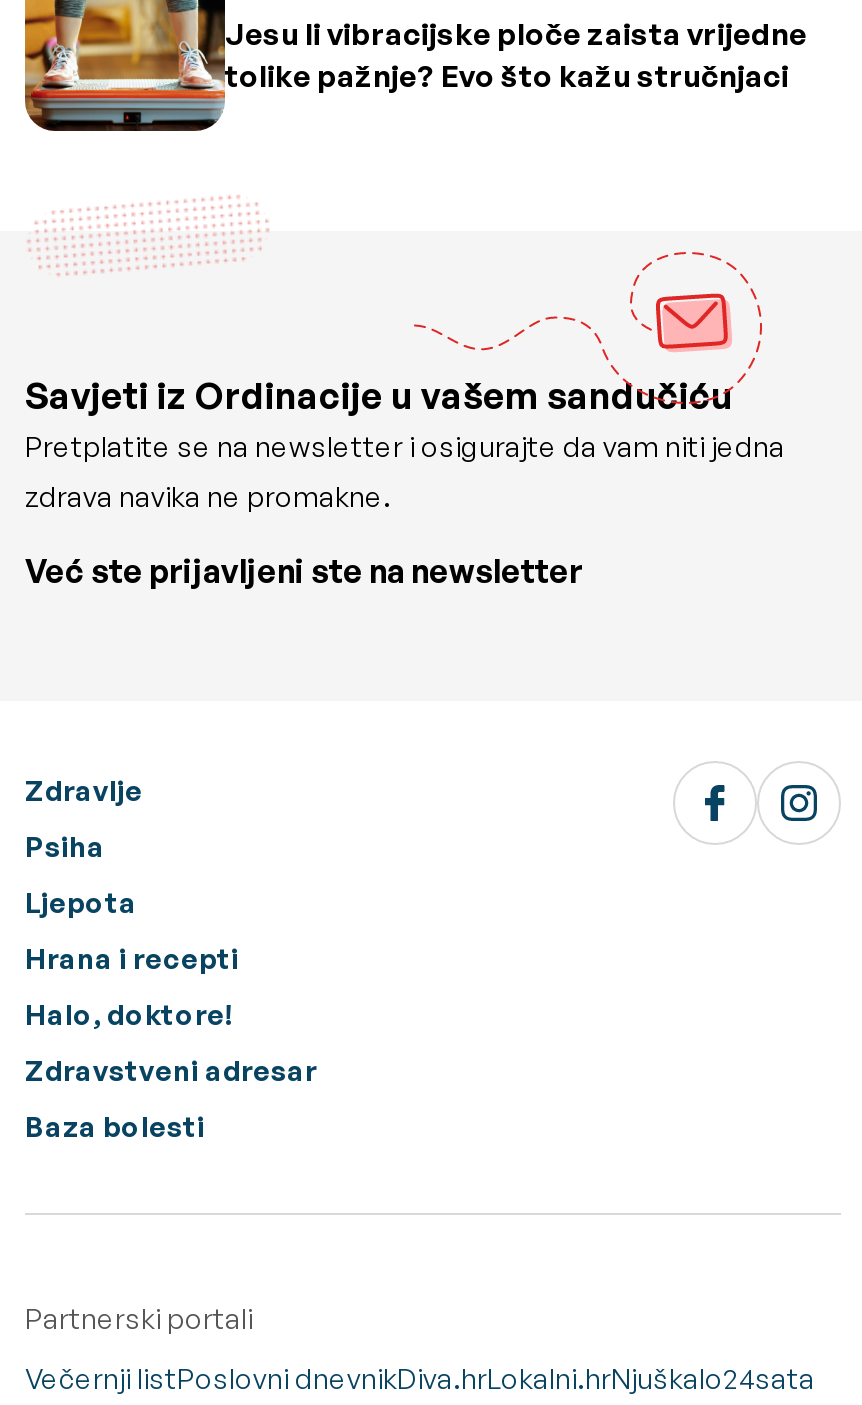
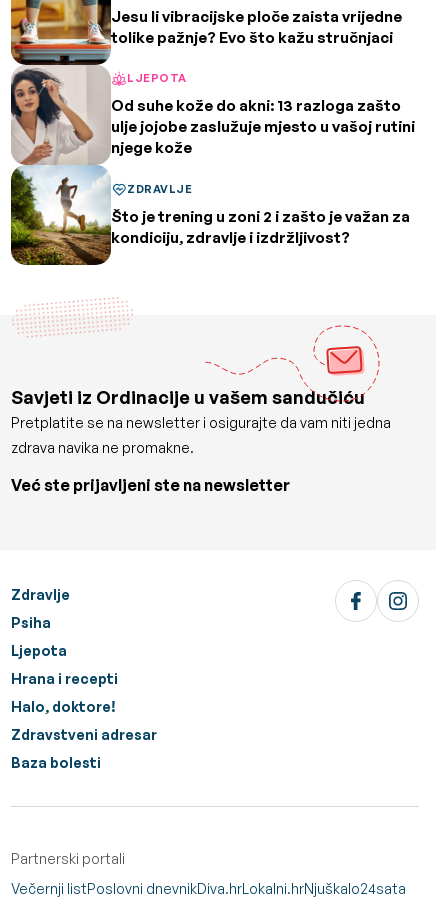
+ [image]
+ LJEPOTA
+ Od suhe kože do akni: 13 razloga zašto
+ ulje jojobe zaslužuje mjesto u vašoj rutini
+ njege kože
+ ZDRAVLJE
+ Što je trening u zoni 2 i zašto je važan za
+ kondiciju, zdravlje i izdržljivost?
